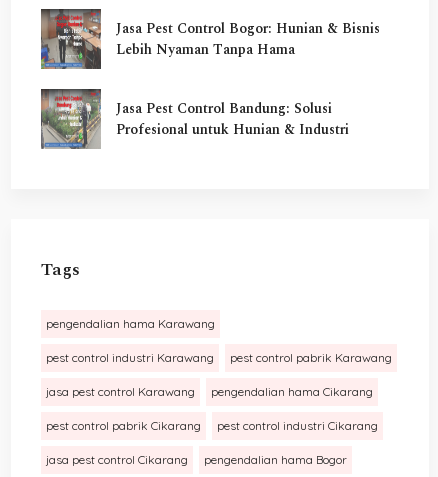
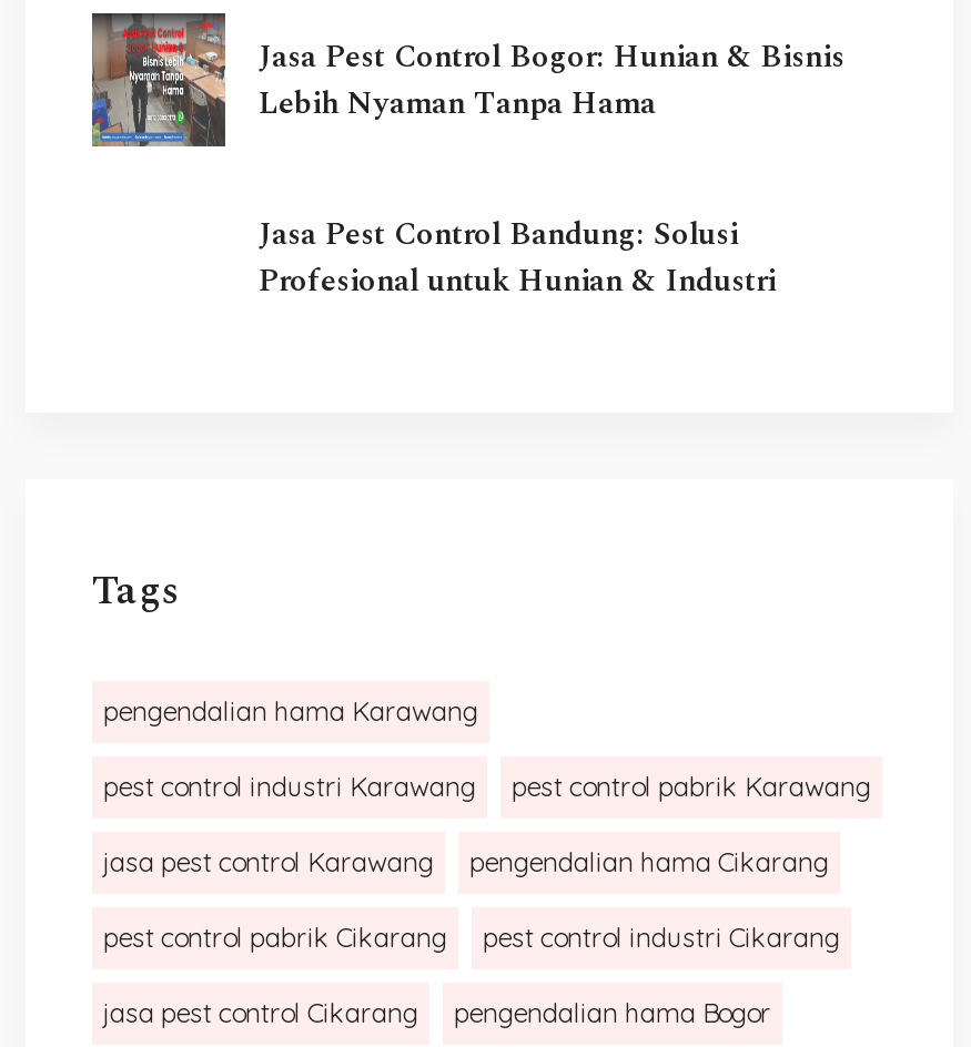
- [image]
